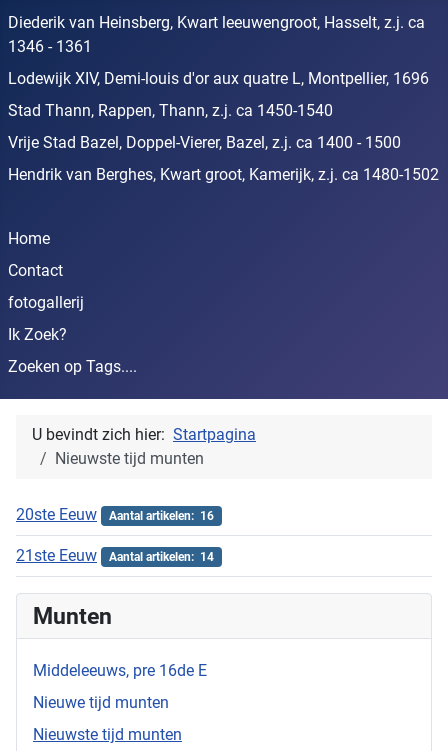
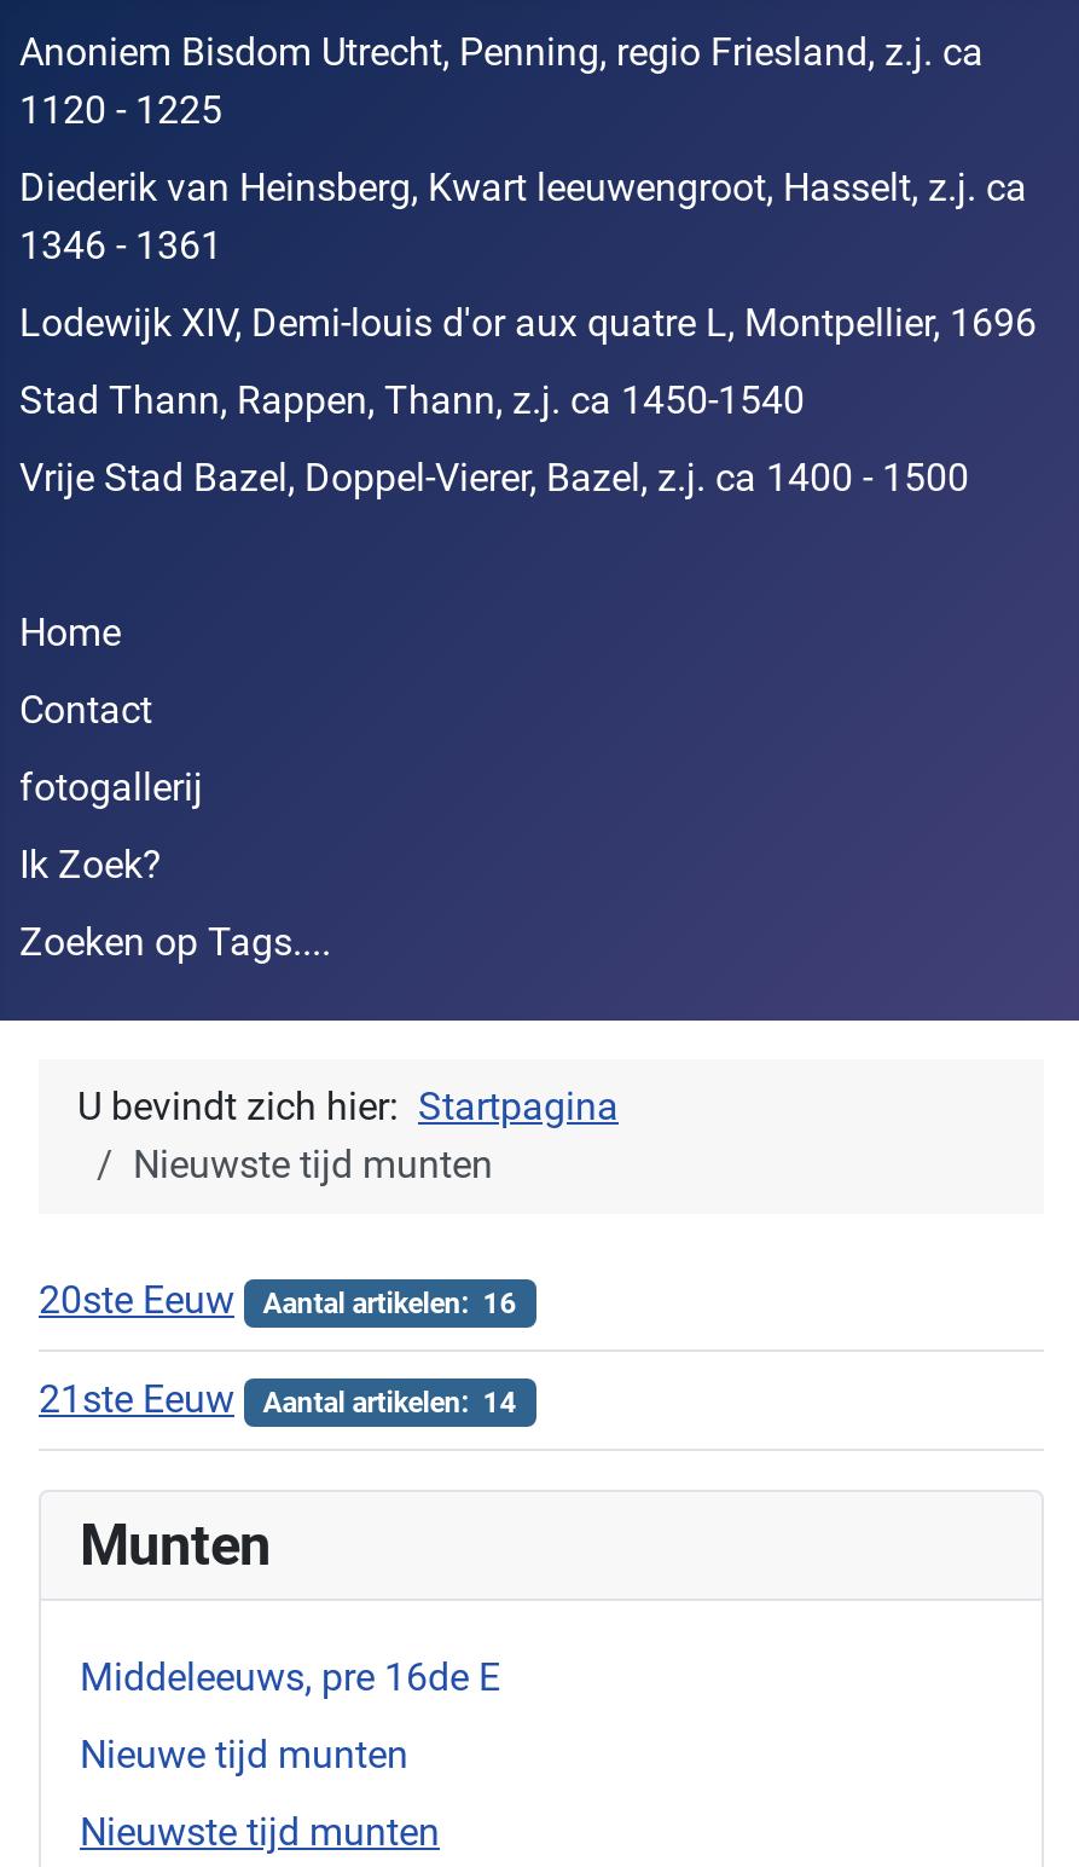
+ Anoniem Bisdom Utrecht, Penning, regio Friesland, z.j. ca
+ 1120 - 1225

moved down: Diederik van Heinsberg, Kwart leeuwengroot, Hasselt, z.j. ca | 1346 - 1361 | Lodewijk XIV, Demi-louis d'or aux quatre L, Montpellier, 1696 | Stad Thann, Rappen, Thann, z.j. ca 1450-1540 | Vrije Stad Bazel, Doppel-Vierer, Bazel, z.j. ca 1400 - 1500

- Hendrik van Berghes, Kwart groot, Kamerijk, z.j. ca 1480-1502
